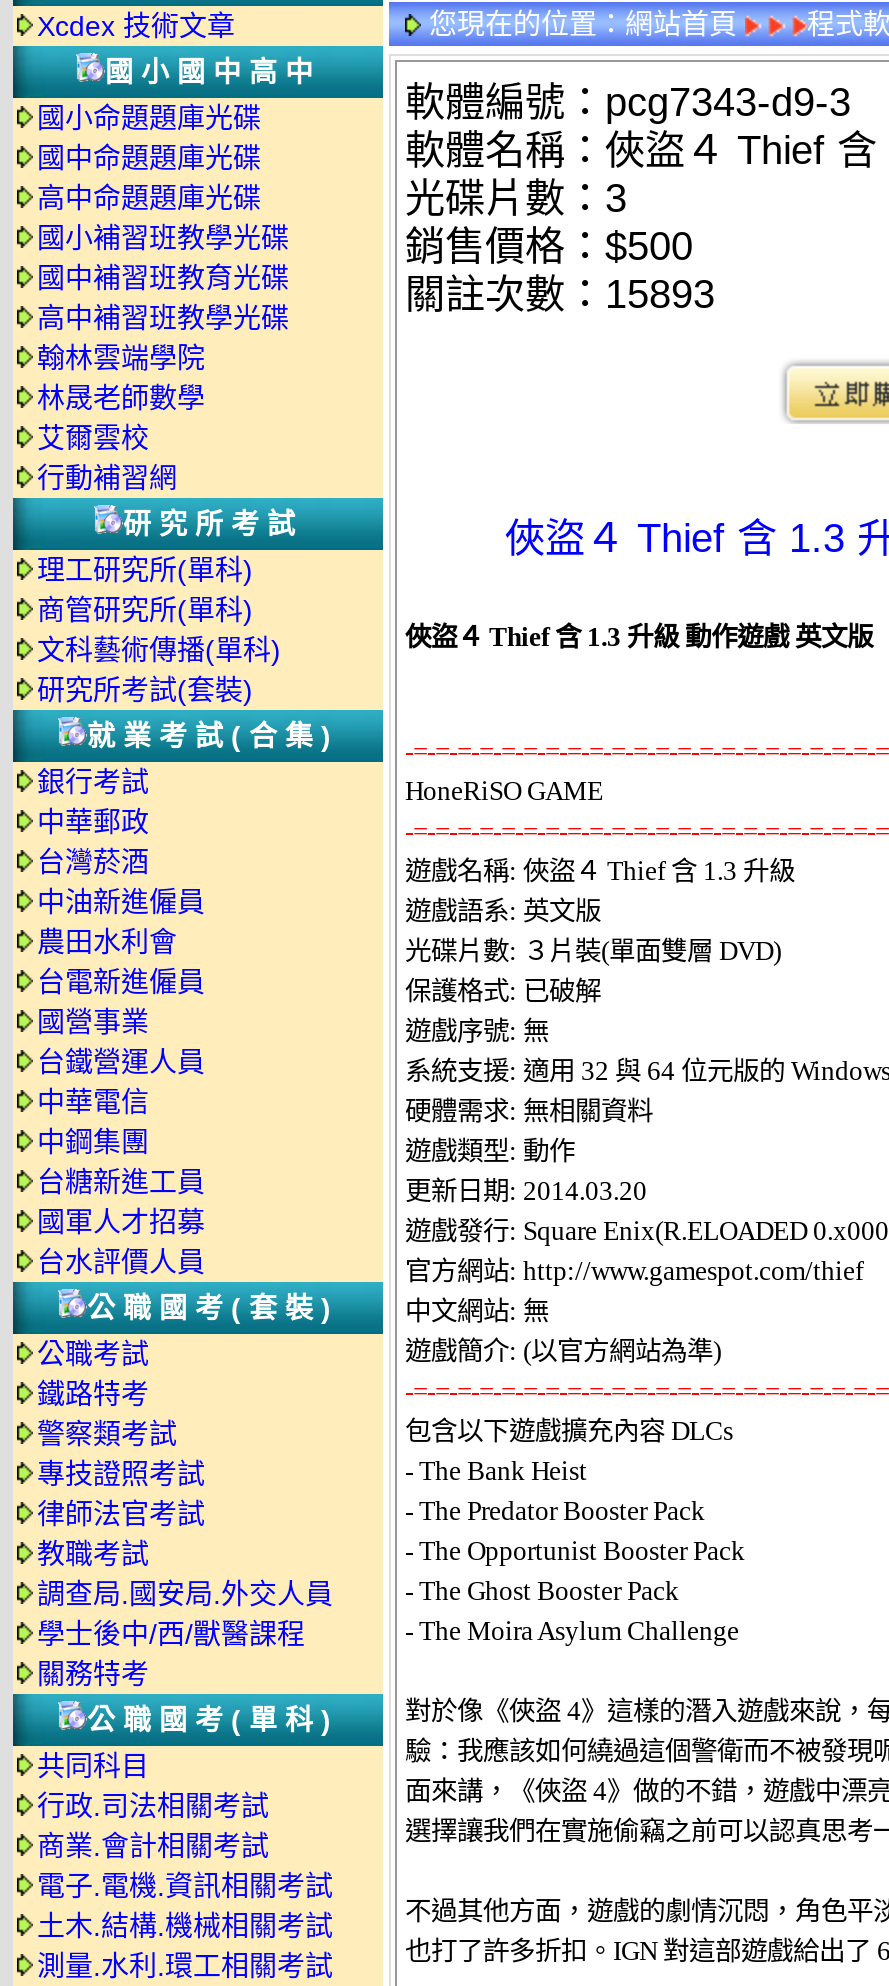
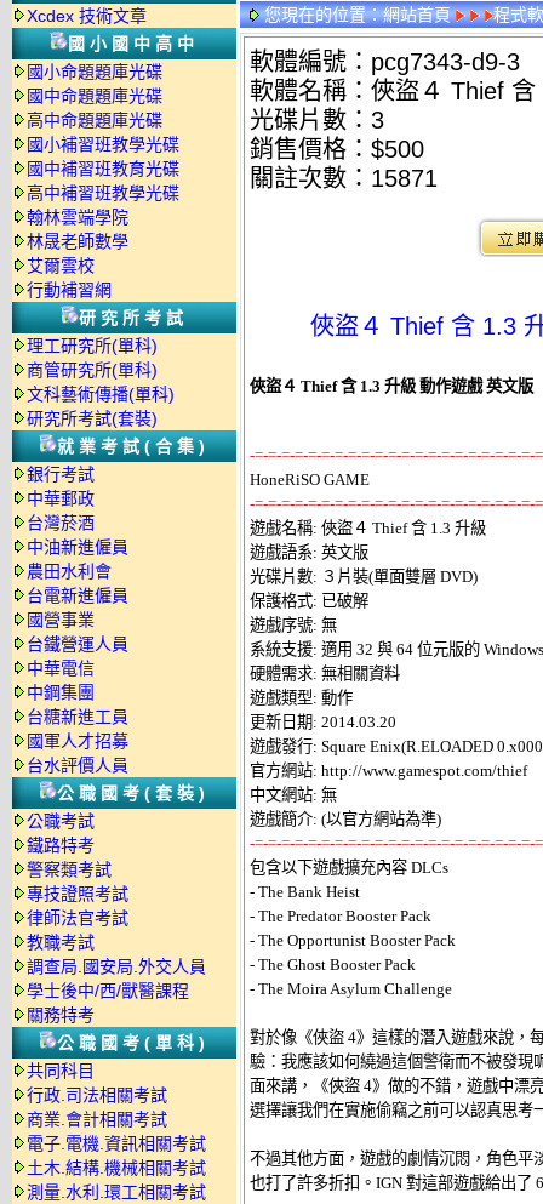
- 關註次數：15893
+ 關註次數：15871
